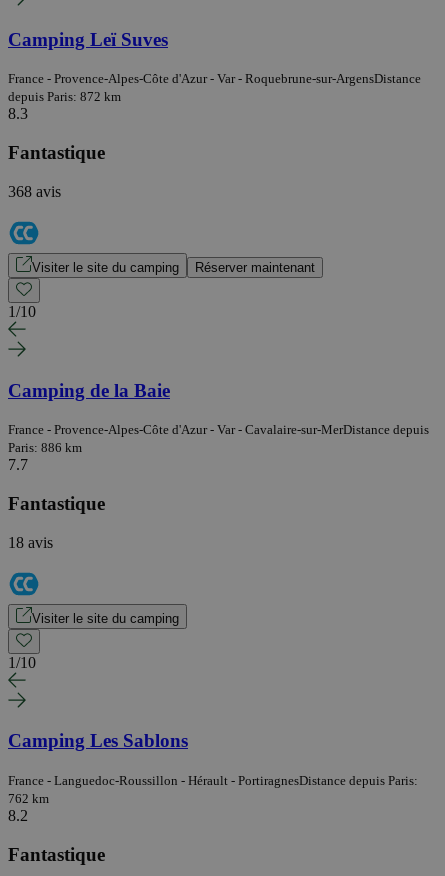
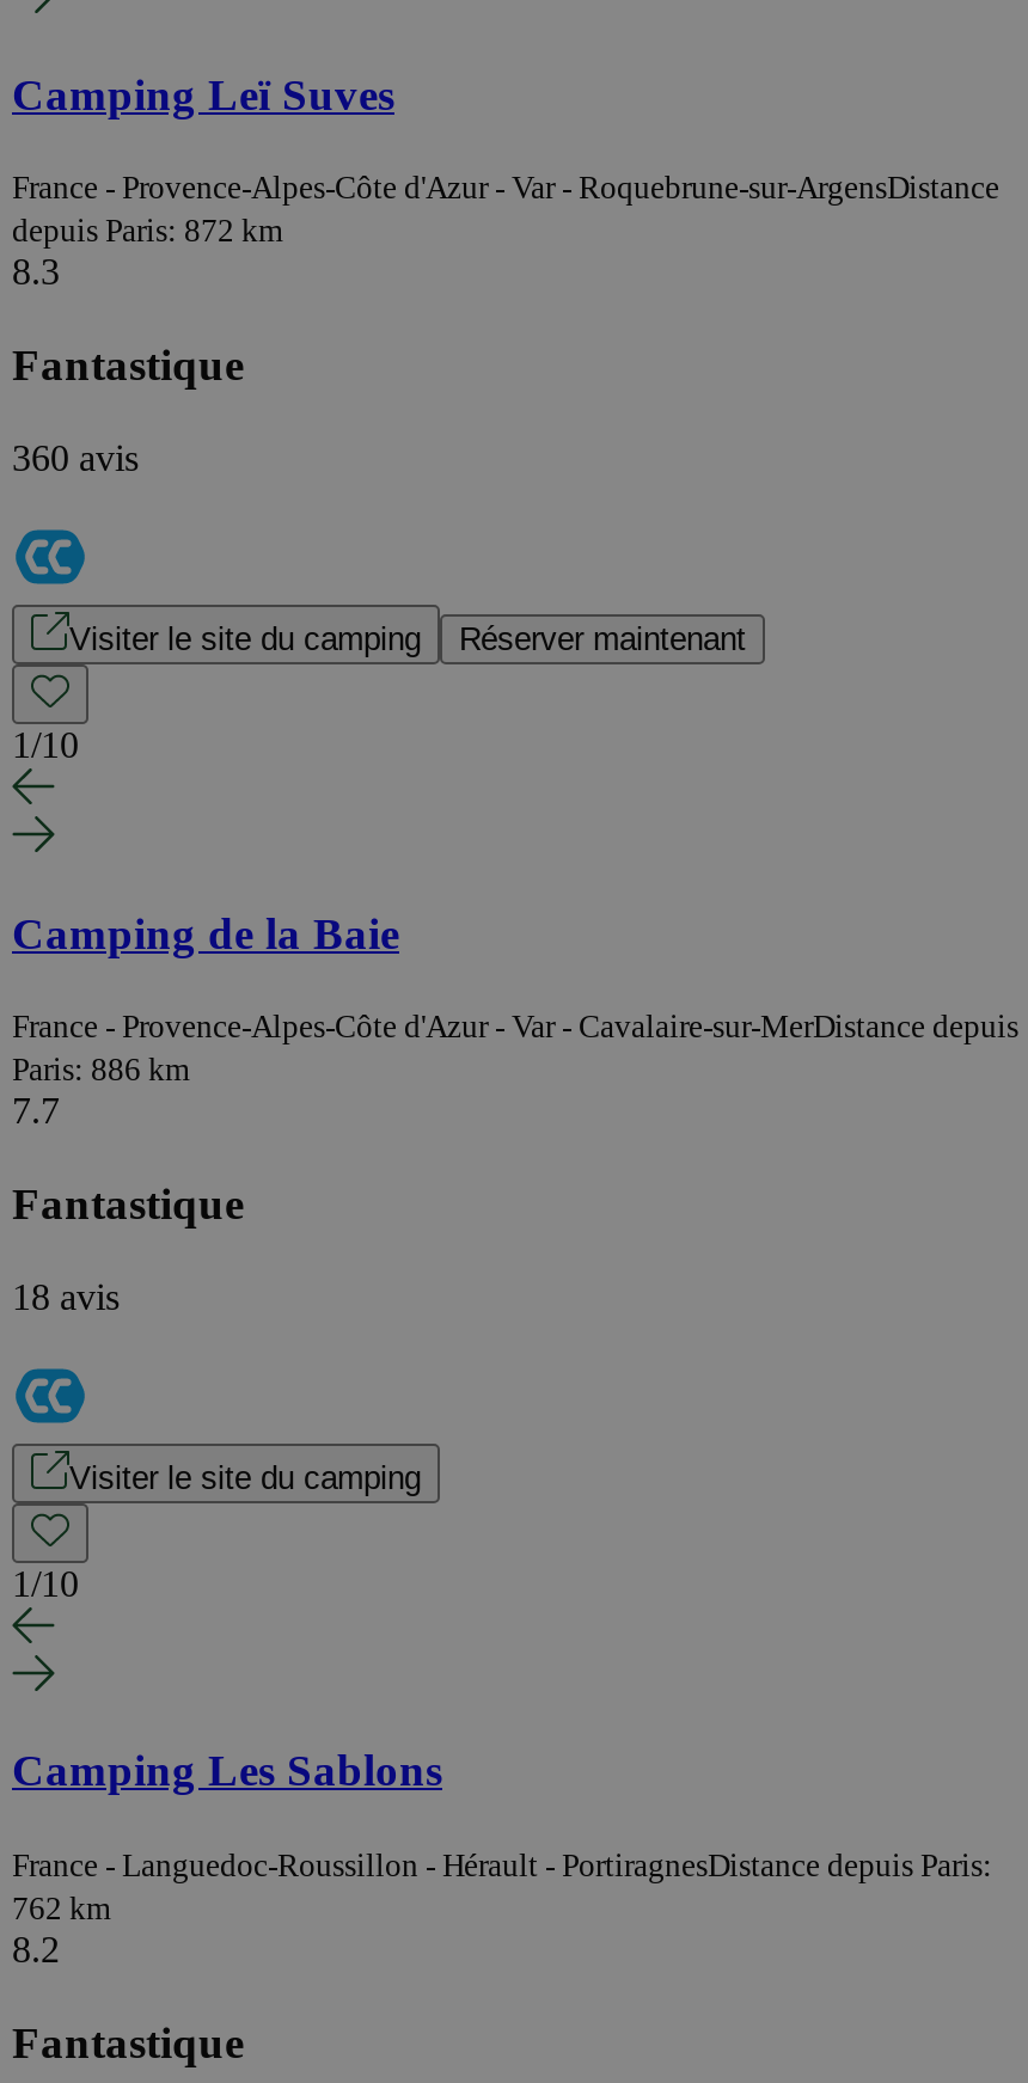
- 368 avis
+ 360 avis
